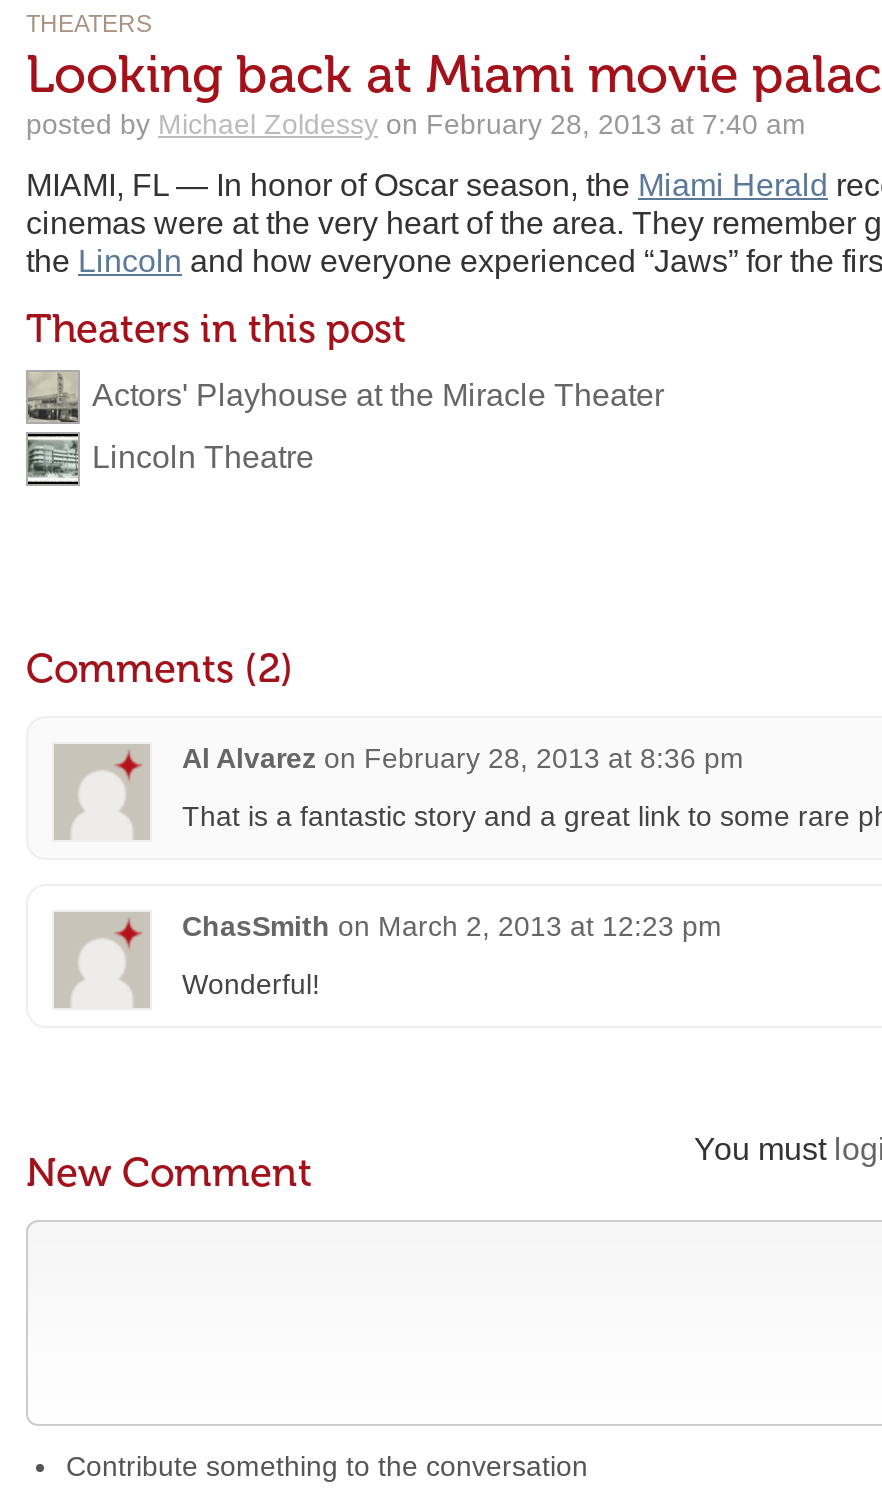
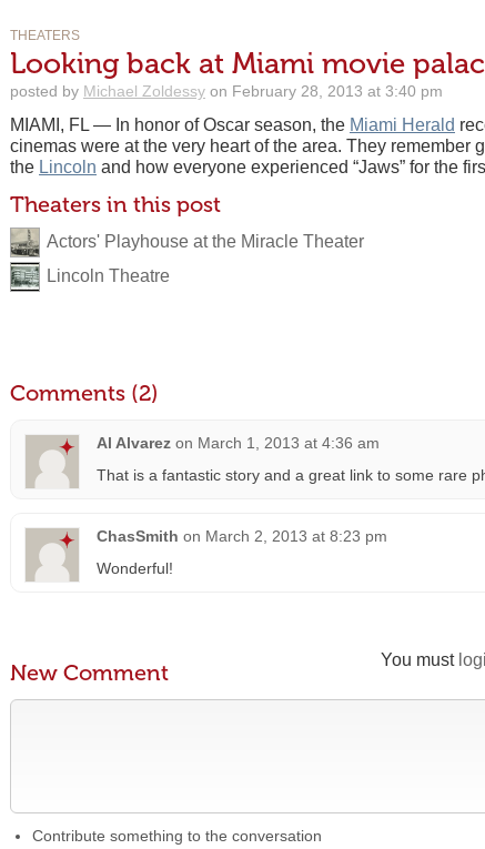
- posted by Michael Zoldessy on February 28, 2013 at 7:40 am
+ posted by Michael Zoldessy on February 28, 2013 at 3:40 pm

- Al Alvarez on February 28, 2013 at 8:36 pm
+ Al Alvarez on March 1, 2013 at 4:36 am

- ChasSmith on March 2, 2013 at 12:23 pm
+ ChasSmith on March 2, 2013 at 8:23 pm
